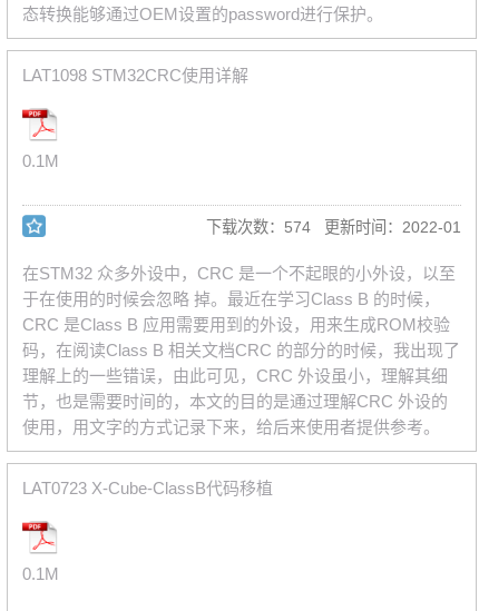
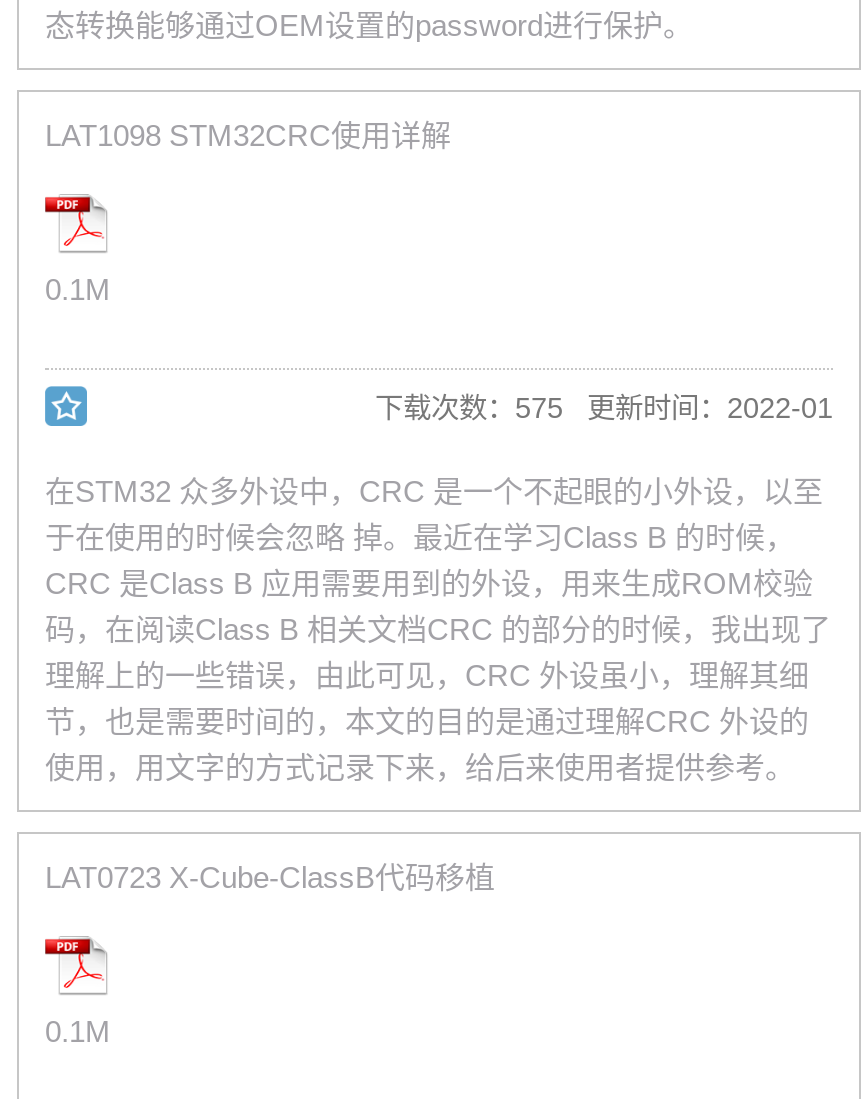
- 下载次数：574 更新时间：2022-01
+ 下载次数：575 更新时间：2022-01
